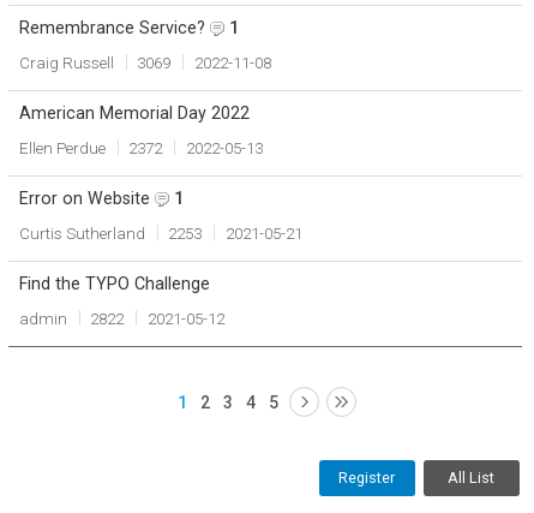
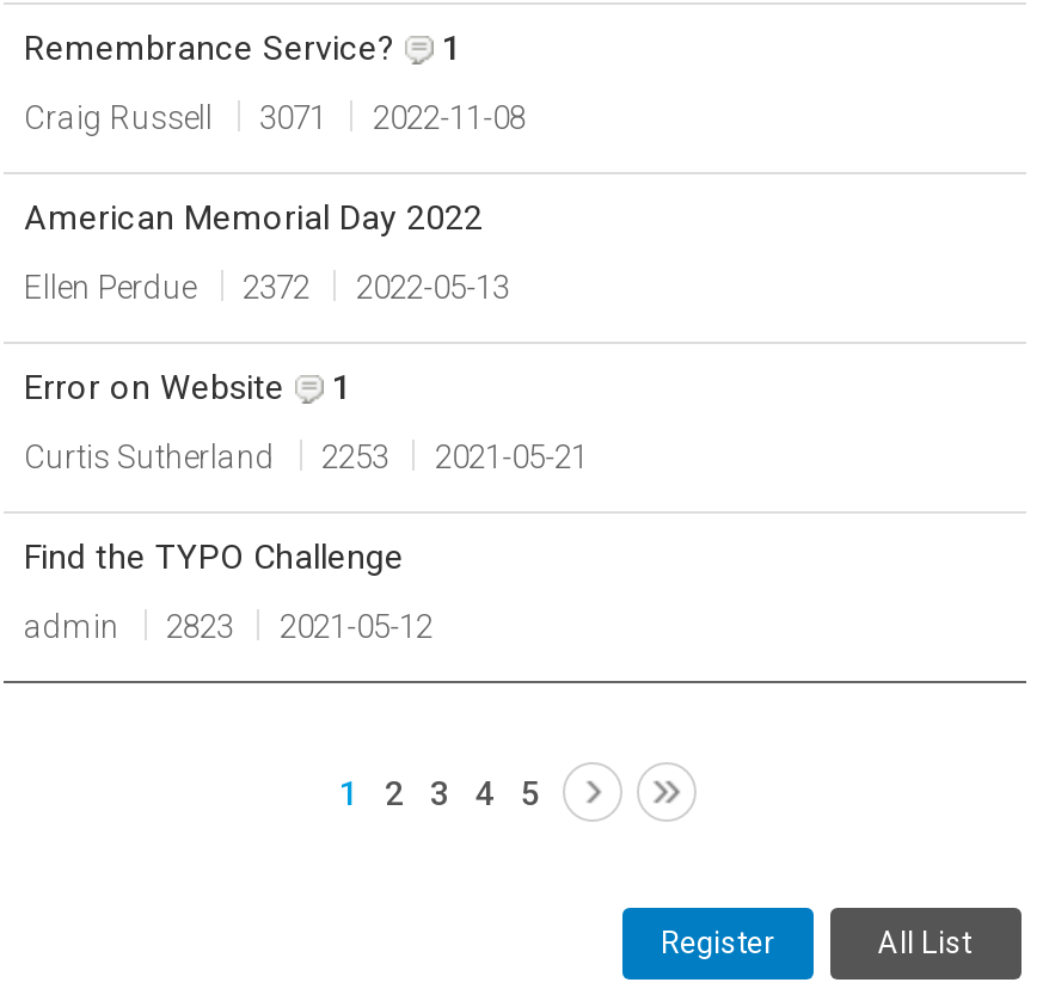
- Craig Russell 3069 2022-11-08
+ Craig Russell 3071 2022-11-08

- admin 2822 2021-05-12
+ admin 2823 2021-05-12
